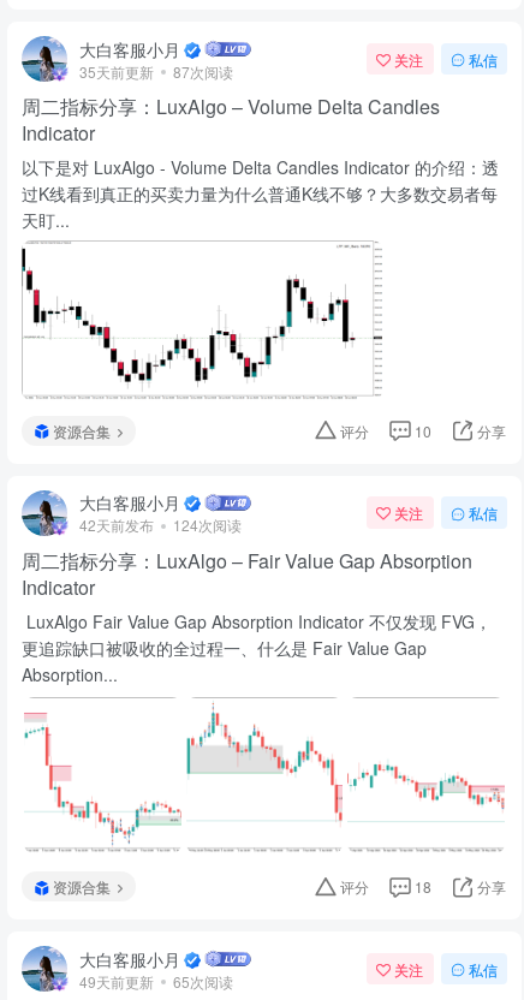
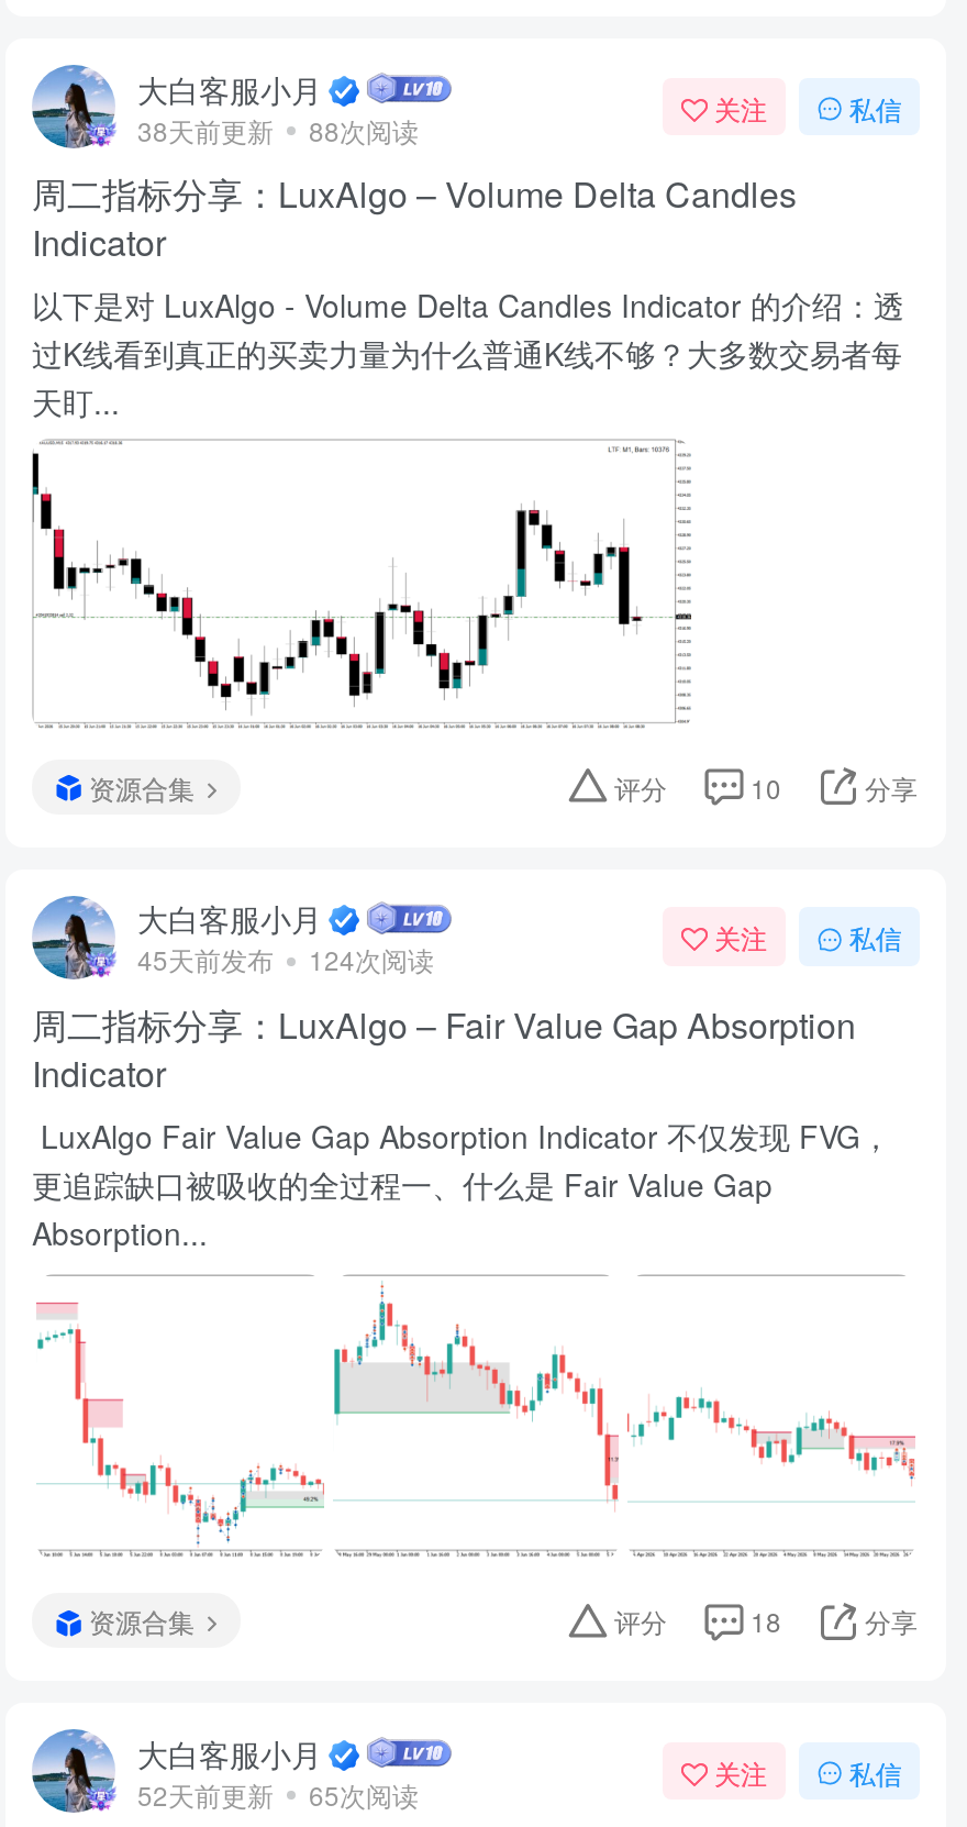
- 35天前更新
+ 38天前更新

- 87次阅读
+ 88次阅读

- 42天前发布 124次阅读
+ 45天前发布 124次阅读

- 49天前更新 65次阅读
+ 52天前更新 65次阅读
